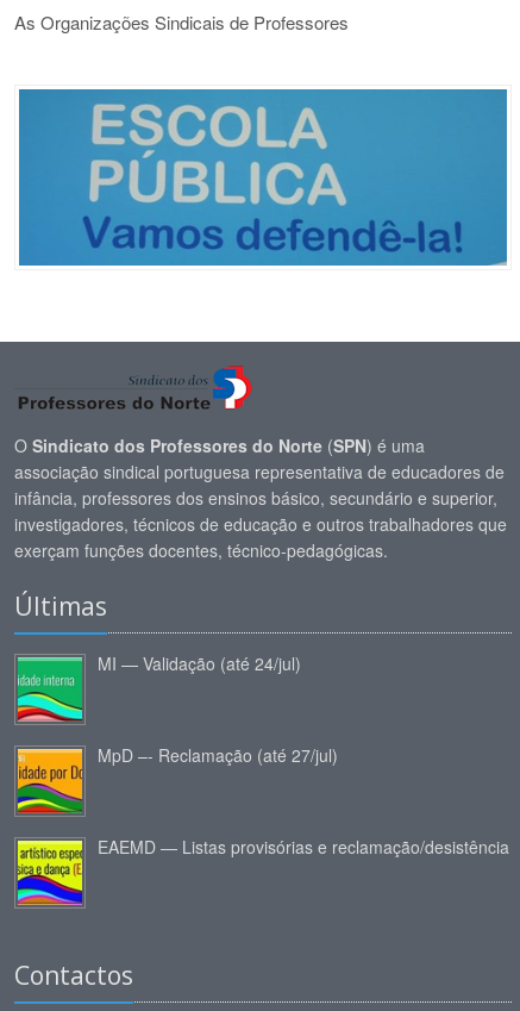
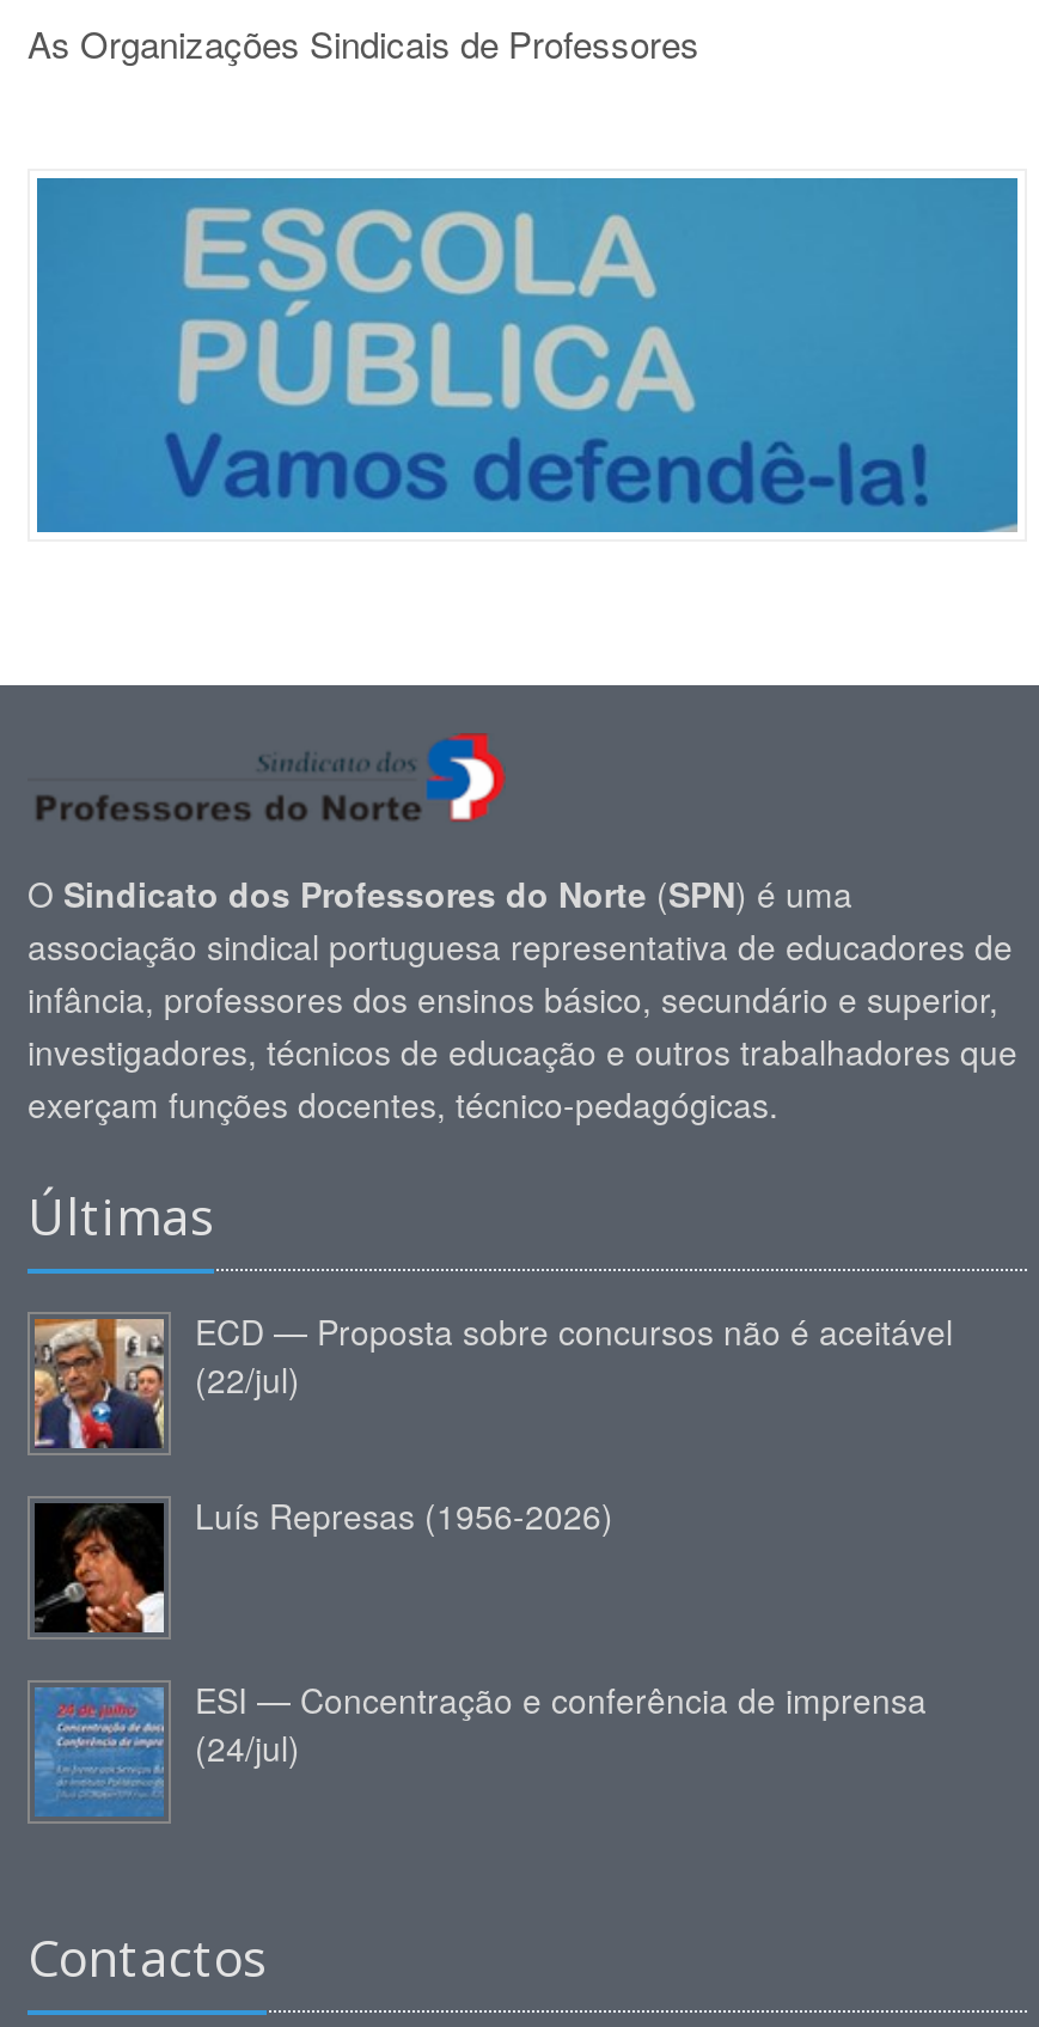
- [image]
- MI — Validação (até 24/jul)
+ [image]
+ ECD — Proposta sobre concursos não é aceitável
+ (22/jul)

- [image]
- MpD –- Reclamação (até 27/jul)
+ [image]
+ Luís Represas (1956-2026)

- [image]
- EAEMD — Listas provisórias e reclamação/desistência
+ [image]
+ ESI — Concentração e conferência de imprensa
+ (24/jul)
